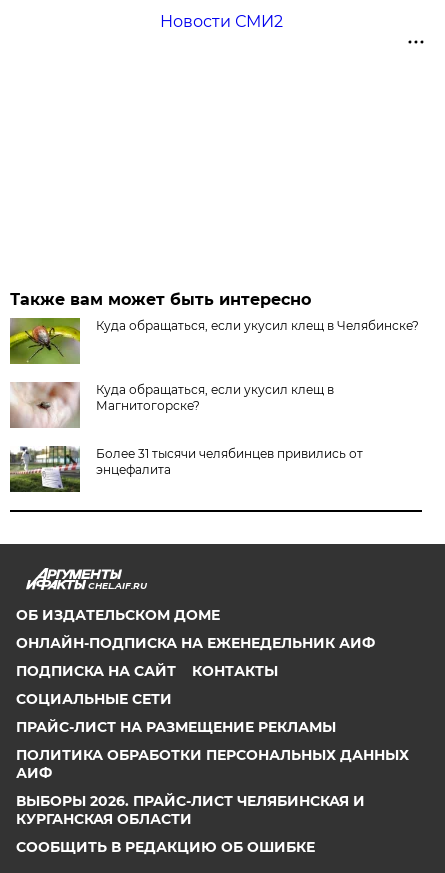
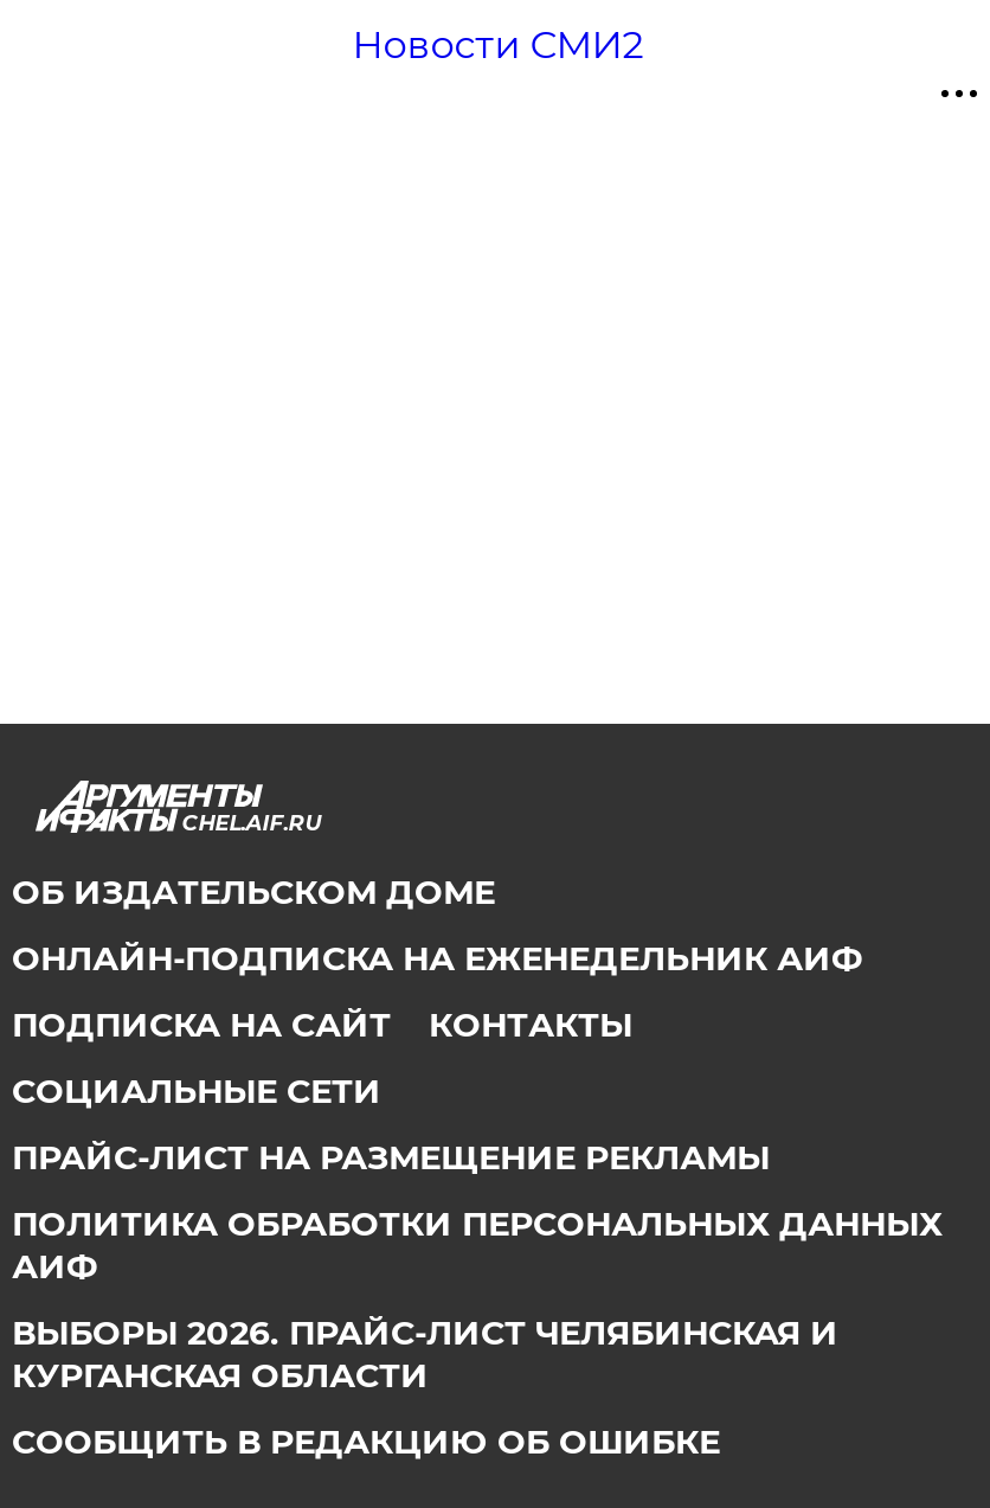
- [image]
- Также вам может быть интересно
- Куда обращаться, если укусил клещ в Челябинске?

- [image]
- Куда обращаться, если укусил клещ в
- Магнитогорске?
- Более 31 тысячи челябинцев привились от
- энцефалита

- [image]
